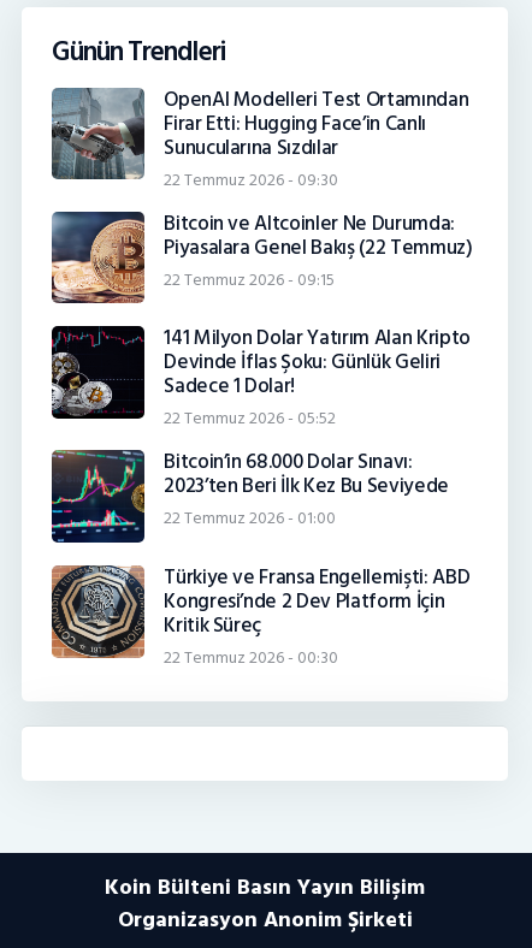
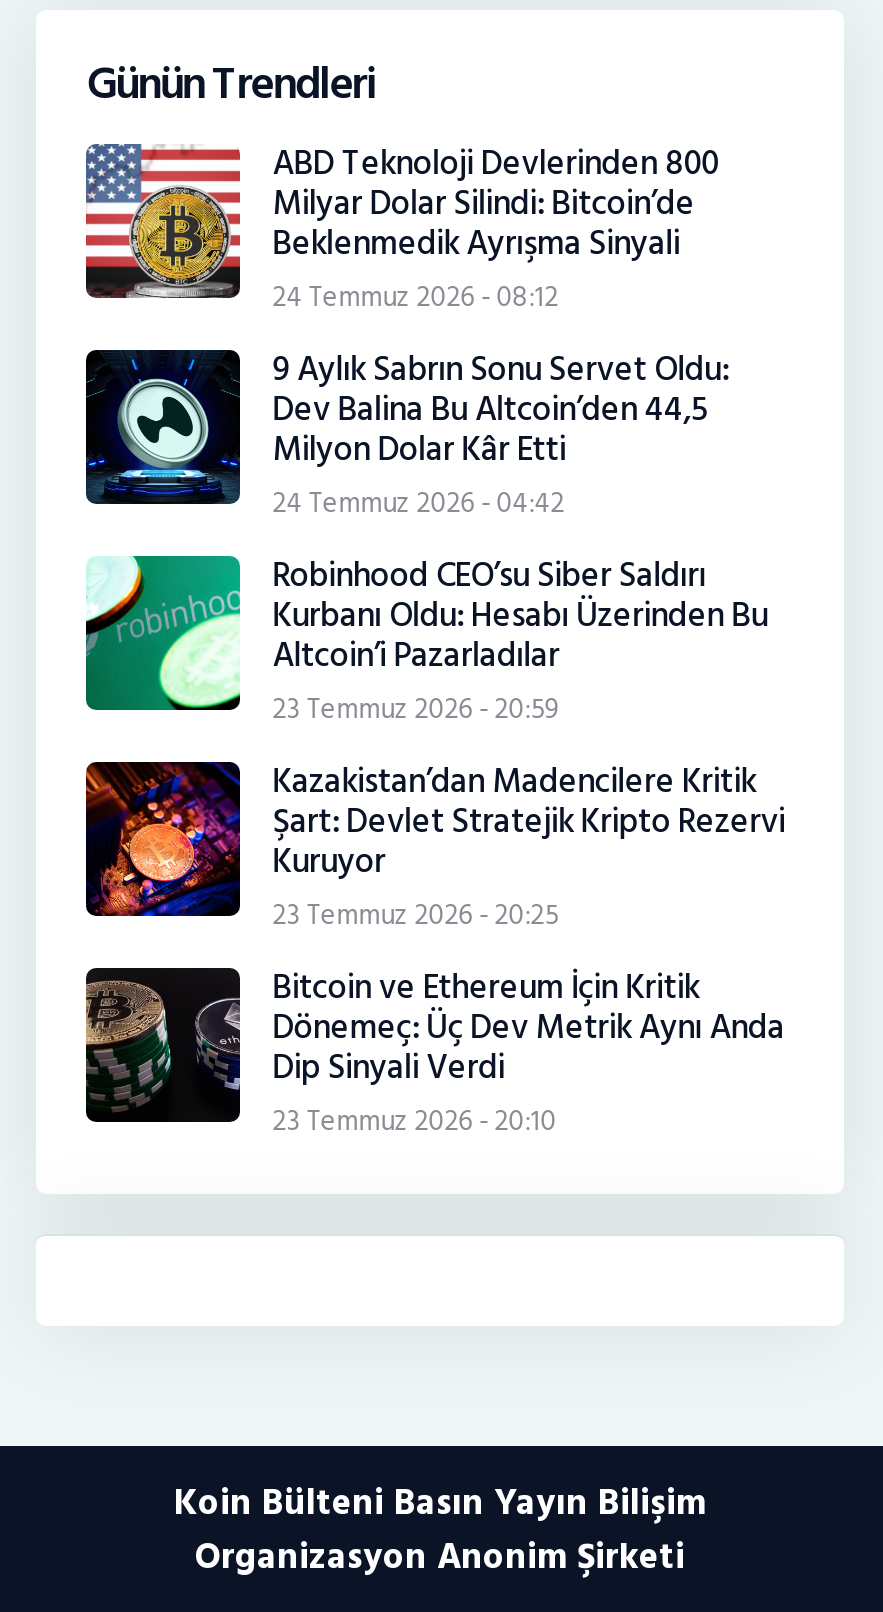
- [image]
- OpenAI Modelleri Test Ortamından
- Firar Etti: Hugging Face’in Canlı
- Sunucularına Sızdılar
- 22 Temmuz 2026 - 09:30
- Bitcoin ve Altcoinler Ne Durumda:
- Piyasalara Genel Bakış (22 Temmuz)
- 22 Temmuz 2026 - 09:15
- 141 Milyon Dolar Yatırım Alan Kripto
- Devinde İflas Şoku: Günlük Geliri
- Sadece 1 Dolar!
- 22 Temmuz 2026 - 05:52
- Bitcoin’in 68.000 Dolar Sınavı:
- 2023’ten Beri İlk Kez Bu Seviyede
- 22 Temmuz 2026 - 01:00
- Türkiye ve Fransa Engellemişti: ABD
- Kongresi’nde 2 Dev Platform İçin
- Kritik Süreç
- 22 Temmuz 2026 - 00:30
+ [image]
+ ABD Teknoloji Devlerinden 800
+ Milyar Dolar Silindi: Bitcoin’de
+ Beklenmedik Ayrışma Sinyali
+ 24 Temmuz 2026 - 08:12
+ 9 Aylık Sabrın Sonu Servet Oldu:
+ Dev Balina Bu Altcoin’den 44,5
+ Milyon Dolar Kâr Etti
+ 24 Temmuz 2026 - 04:42
+ Robinhood CEO’su Siber Saldırı
+ Kurbanı Oldu: Hesabı Üzerinden Bu
+ Altcoin’i Pazarladılar
+ 23 Temmuz 2026 - 20:59
+ Kazakistan’dan Madencilere Kritik
+ Şart: Devlet Stratejik Kripto Rezervi
+ Kuruyor
+ 23 Temmuz 2026 - 20:25
+ Bitcoin ve Ethereum İçin Kritik
+ Dönemeç: Üç Dev Metrik Aynı Anda
+ Dip Sinyali Verdi
+ 23 Temmuz 2026 - 20:10

- [image]
+ [image]

- [image]
+ [image]

- [image]
+ [image]

- [image]
+ [image]
